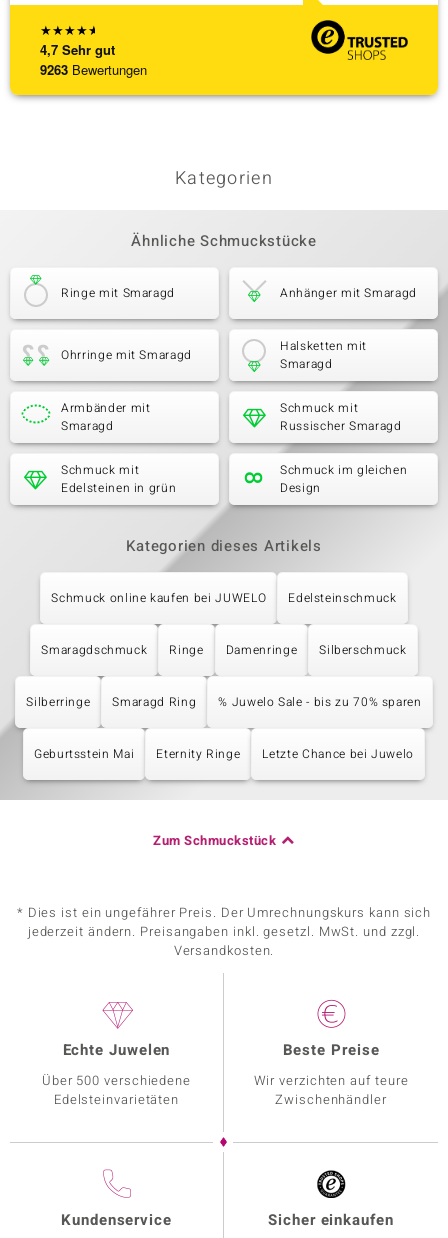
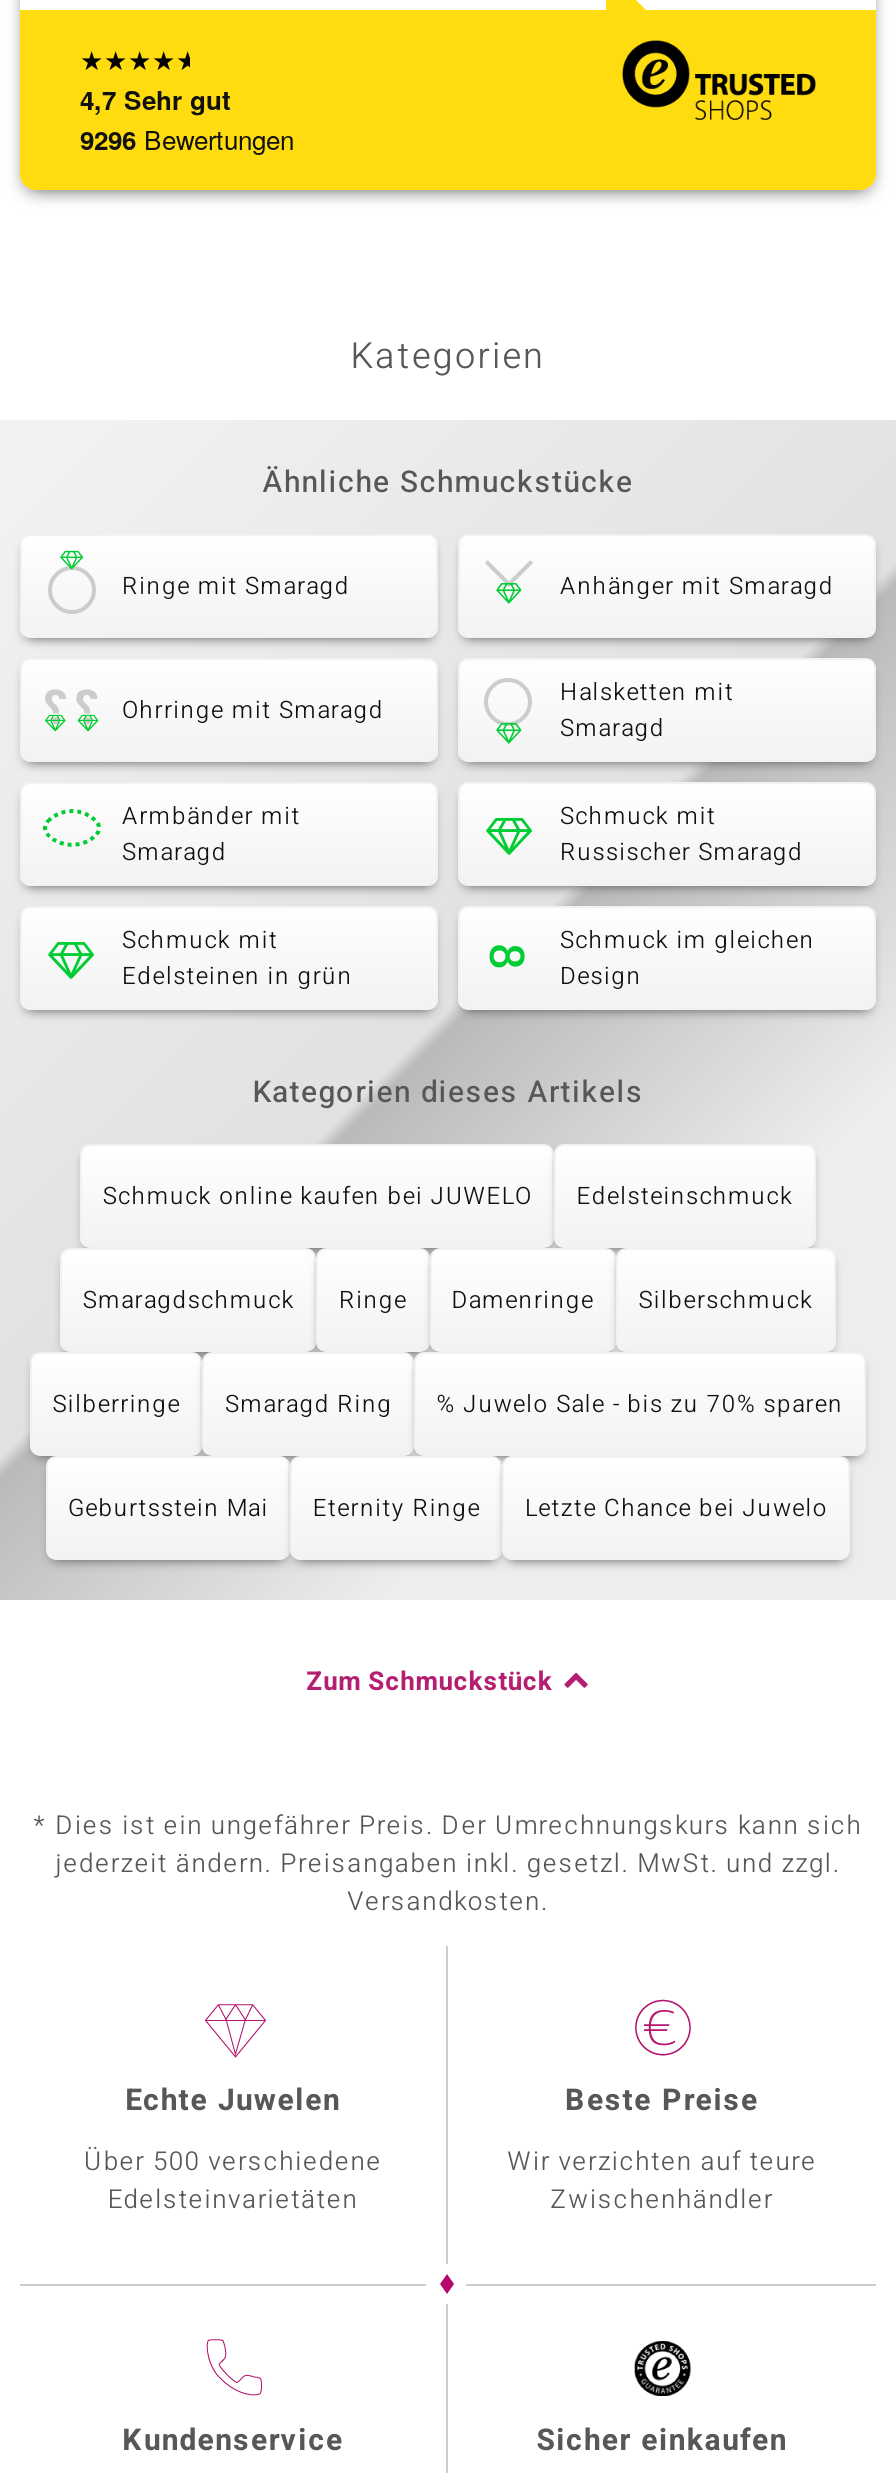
- 9263 Bewertungen
+ 9296 Bewertungen
